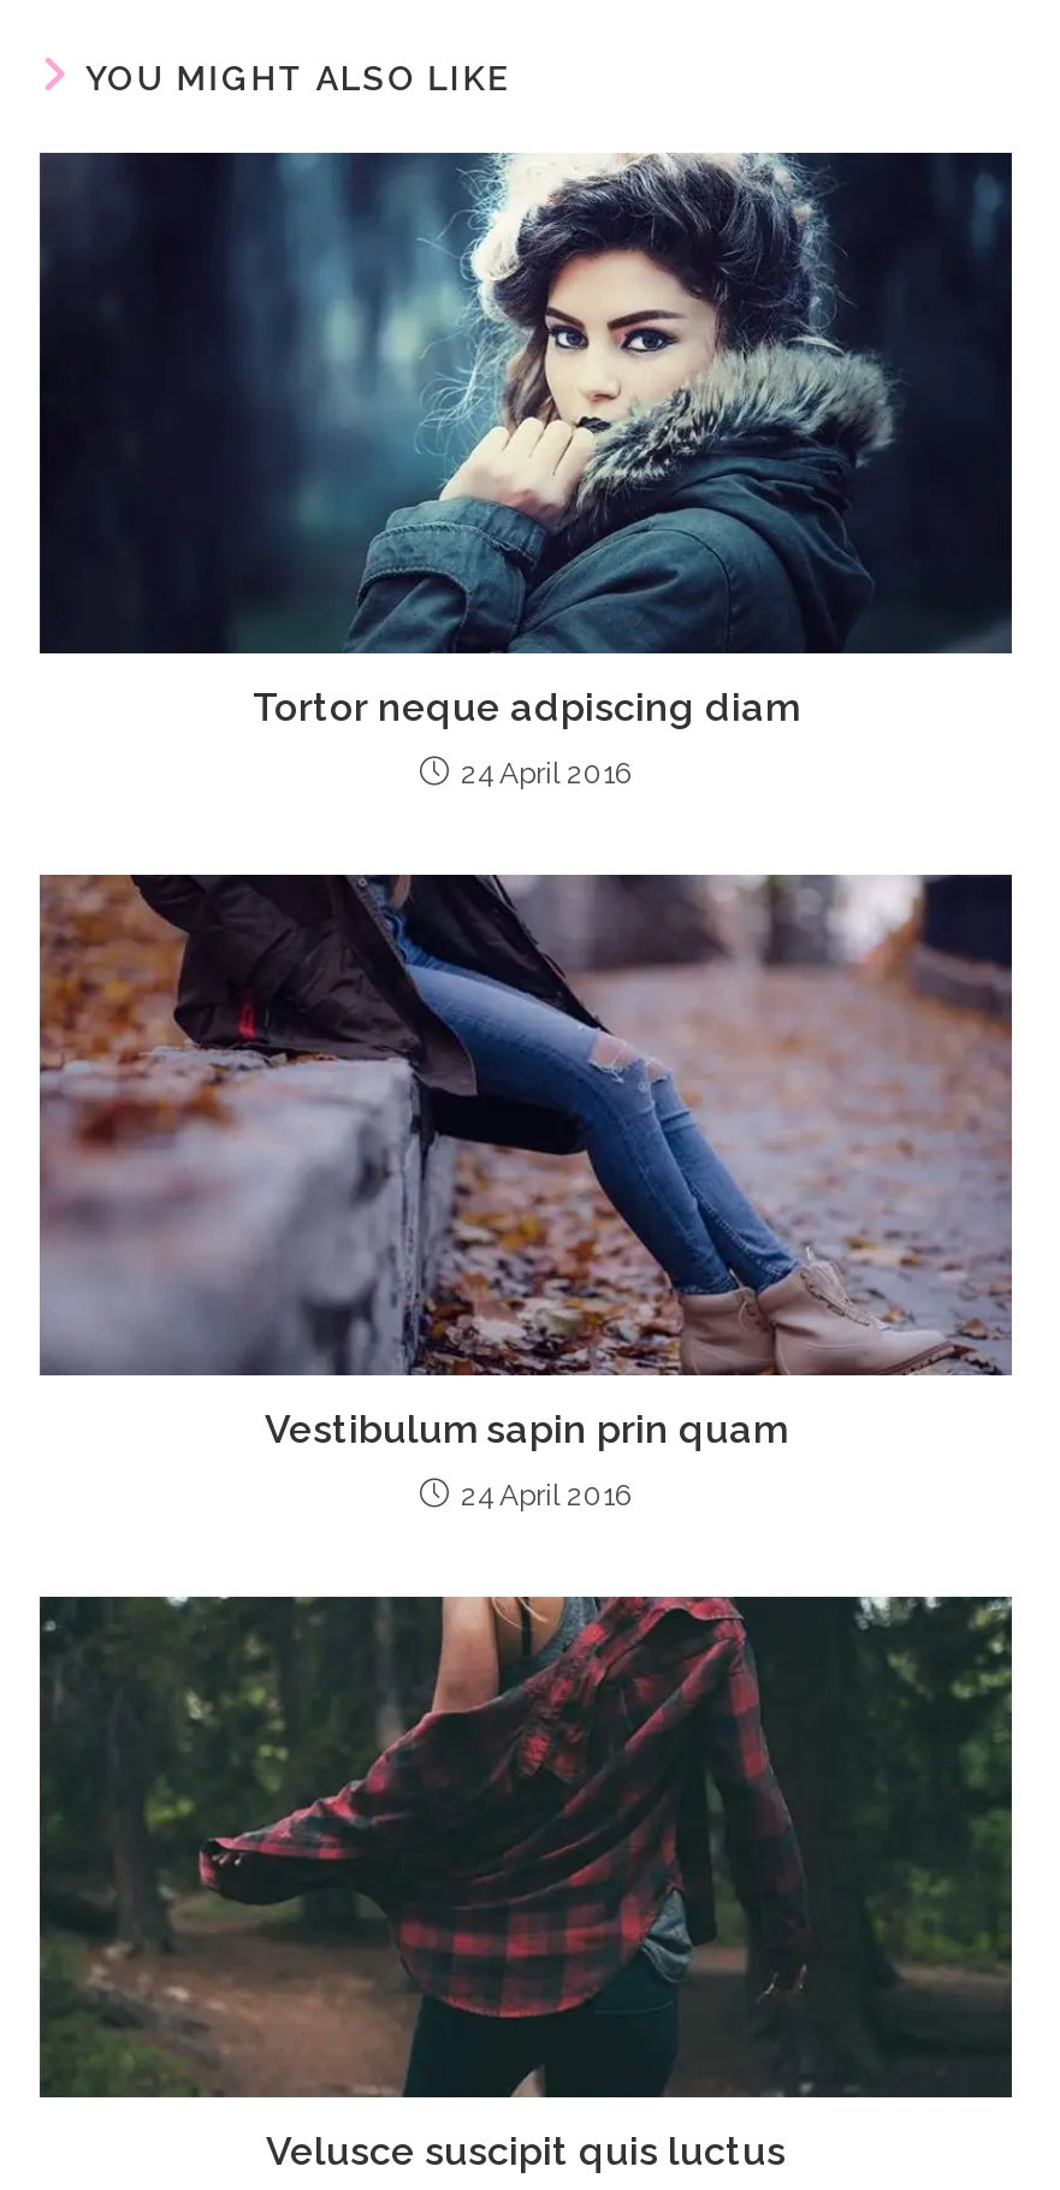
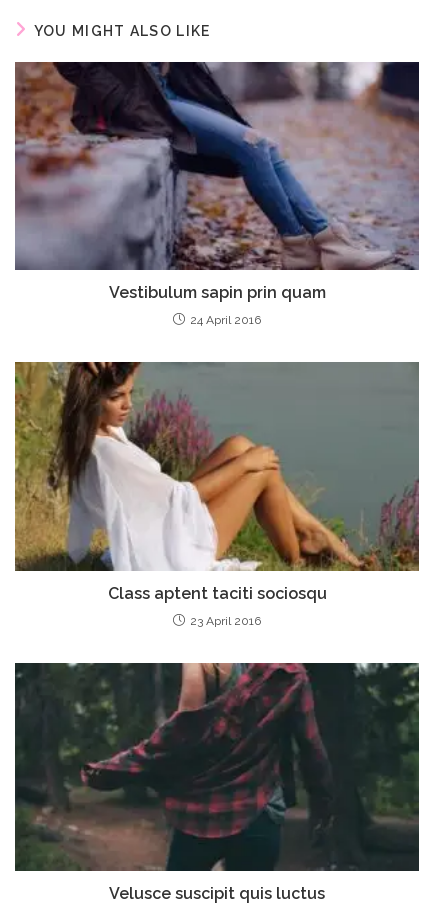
- [image]
- Tortor neque adpiscing diam
- 24 April 2016

moved up: [image] | Vestibulum sapin prin quam | 24 April 2016

+ [image]
+ Class aptent taciti sociosqu
+ 23 April 2016
